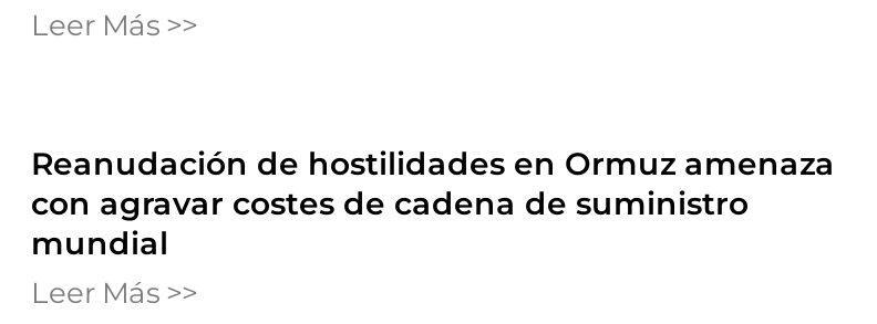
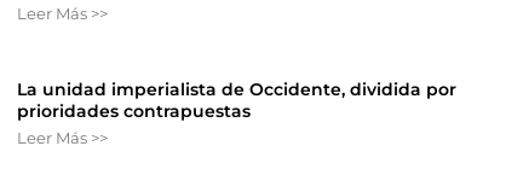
- Reanudación de hostilidades en Ormuz amenaza
- con agravar costes de cadena de suministro
- mundial
+ La unidad imperialista de Occidente, dividida por
+ prioridades contrapuestas
